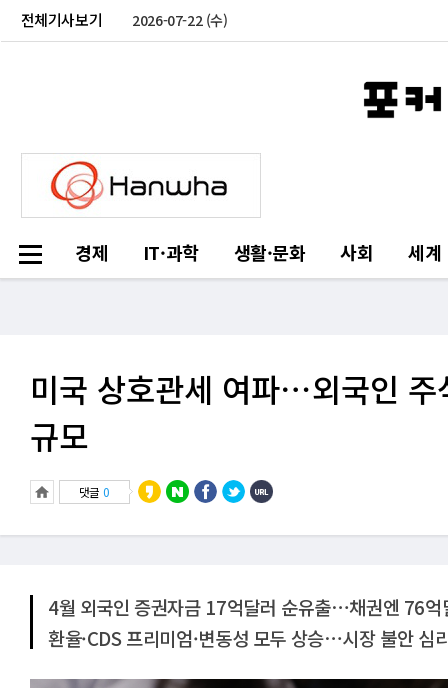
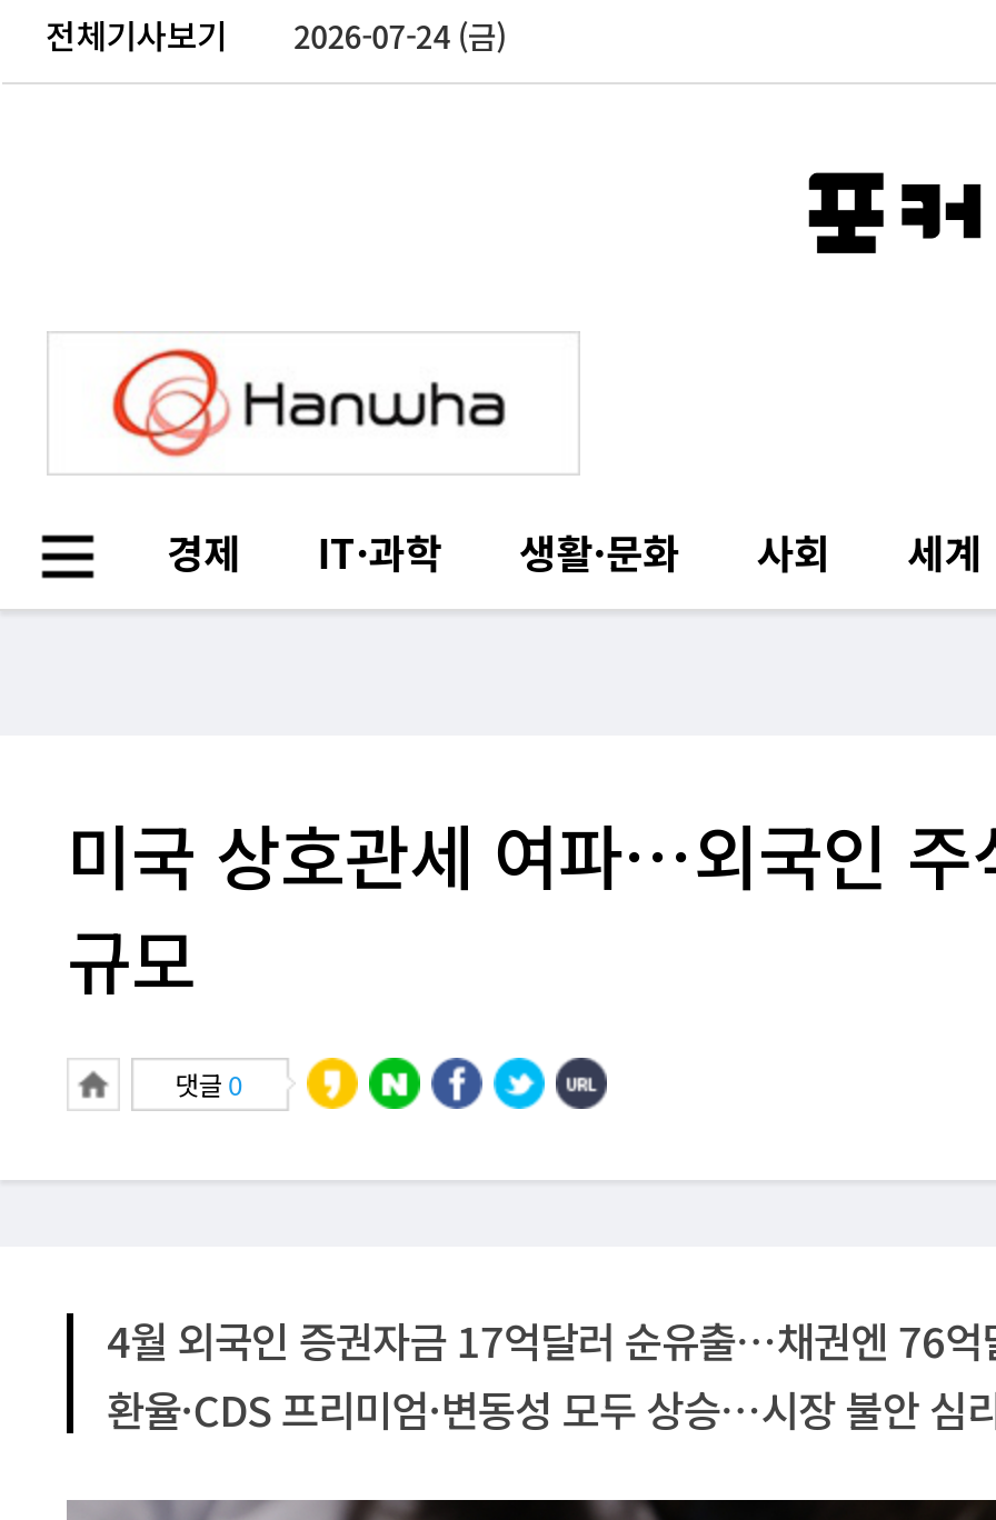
- 전체기사보기 2026-07-22 (수)
+ 전체기사보기 2026-07-24 (금)
